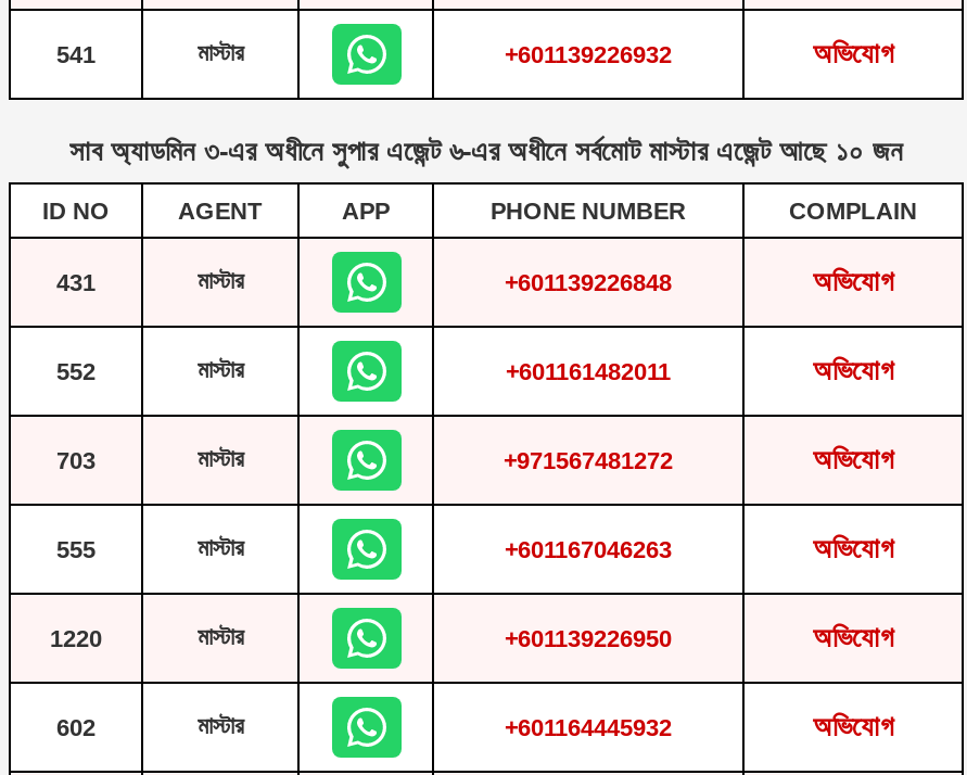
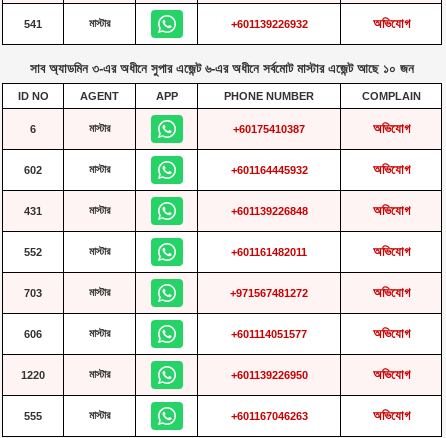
+ 6
+ মাস্টার
+ +60175410387
+ অভিযোগ
+ 602
+ মাস্টার
+ +601164445932
+ অভিযোগ

- 555
+ 606

- +601167046263
+ +601114051577

- 602
+ 555

- +601164445932
+ +601167046263
